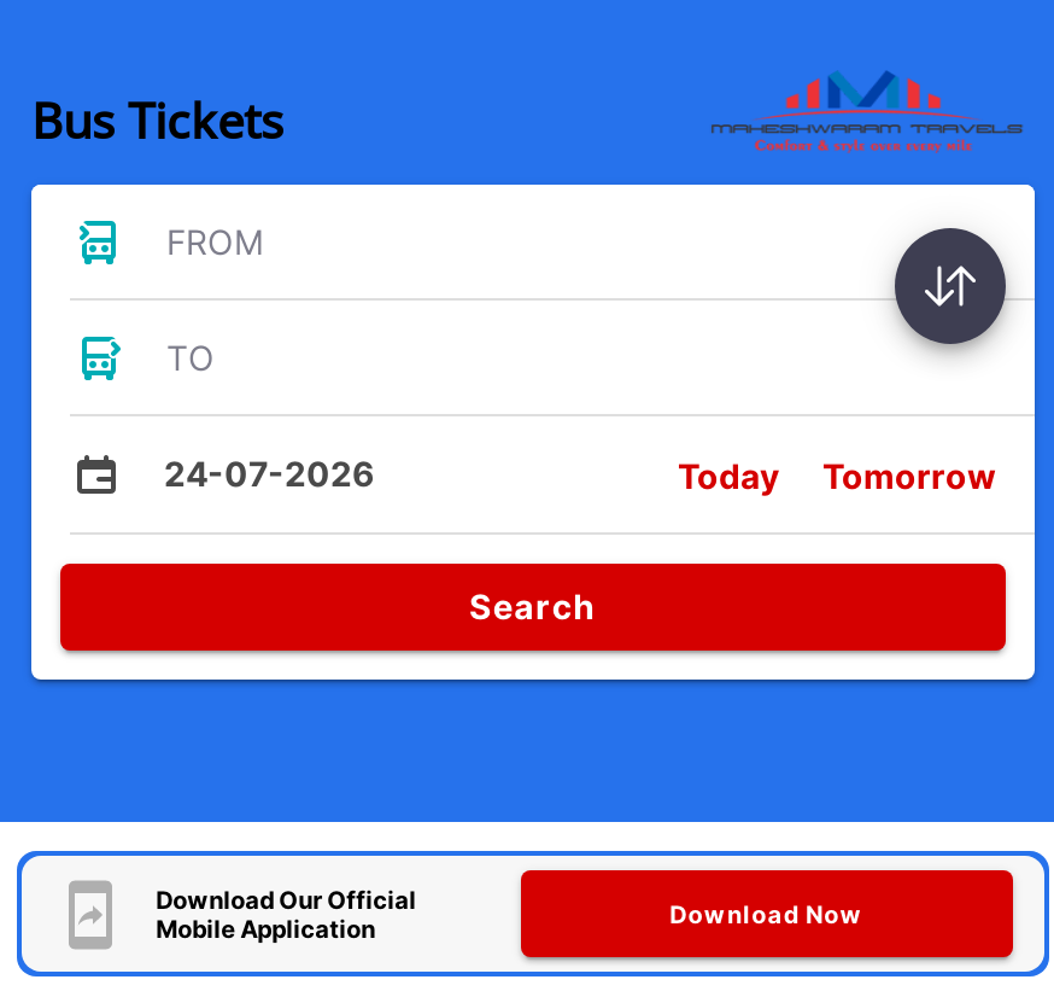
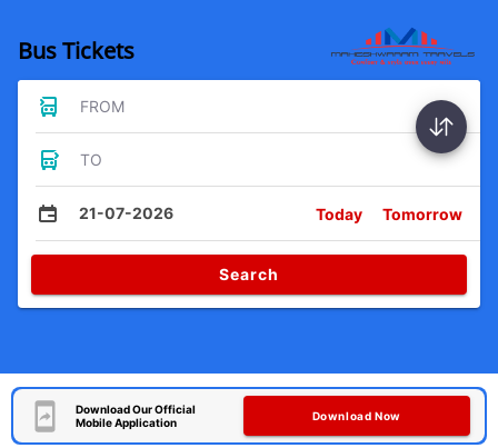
- 24-07-2026
+ 21-07-2026
